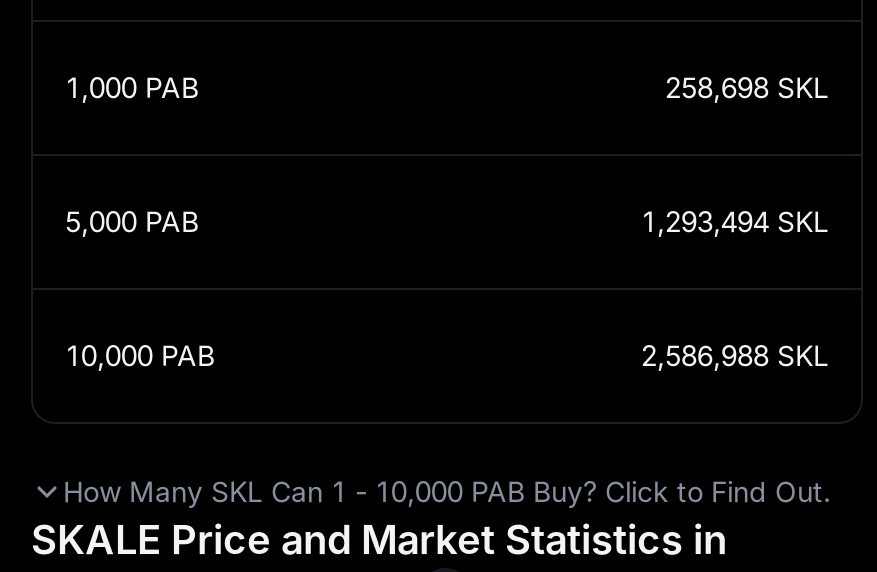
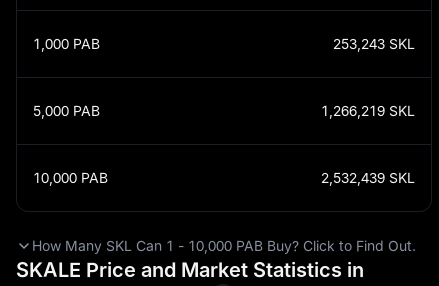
- 258,698 SKL
+ 253,243 SKL

- 1,293,494 SKL
+ 1,266,219 SKL

- 2,586,988 SKL
+ 2,532,439 SKL
